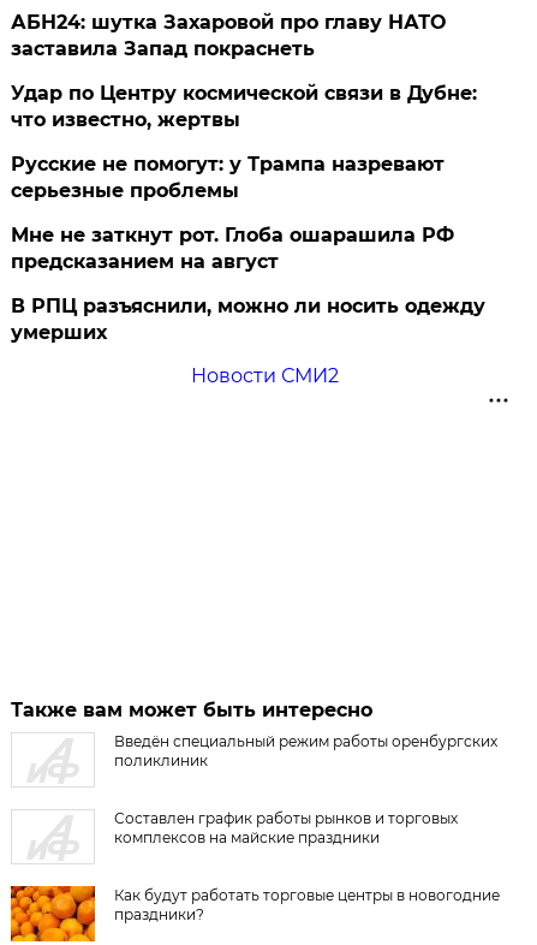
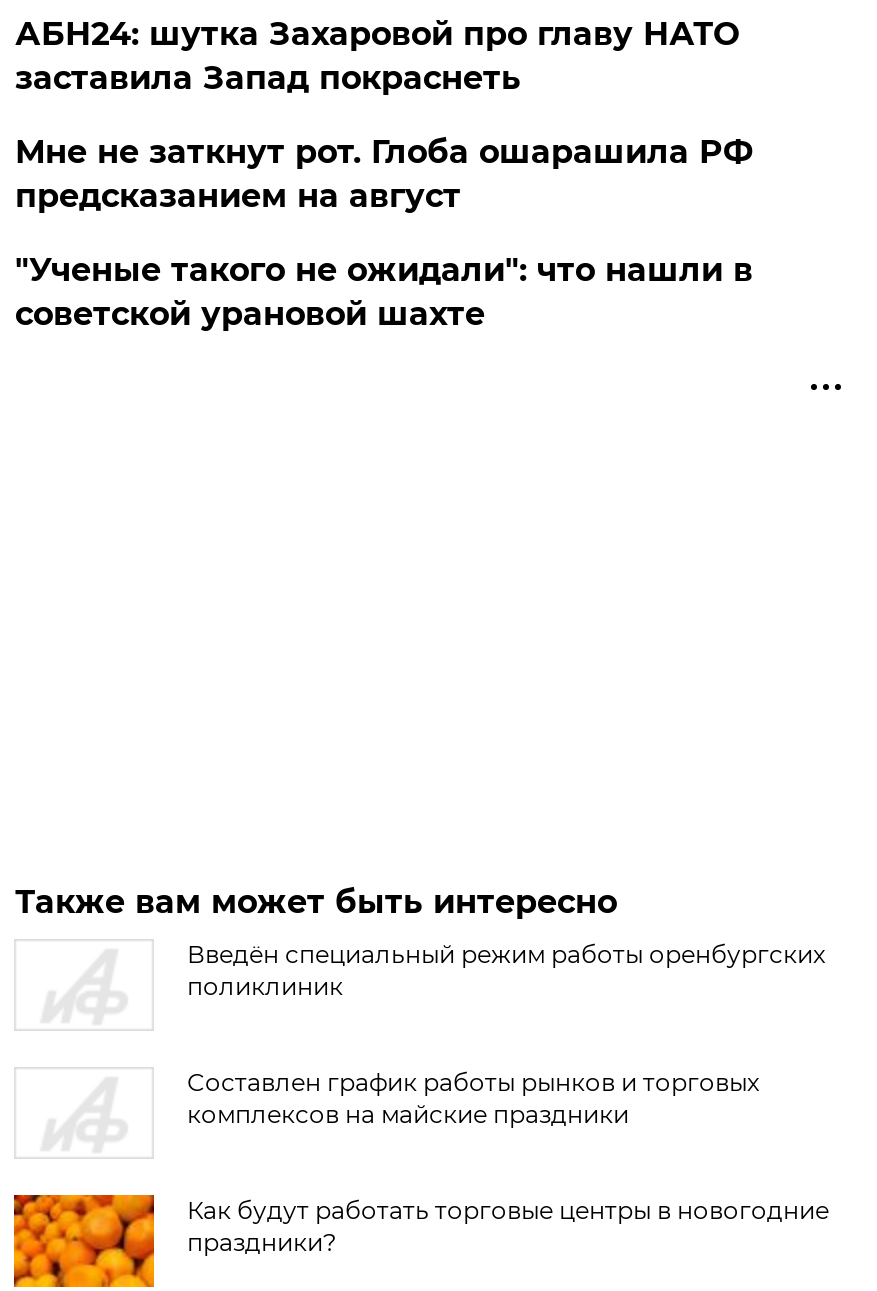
- Удар по Центру космической связи в Дубне:
- что известно, жертвы
- Русские не помогут: у Трампа назревают
- серьезные проблемы

- В РПЦ разъяснили, можно ли носить одежду
- умерших
- Новости СМИ2
+ "Ученые такого не ожидали": что нашли в
+ советской урановой шахте
